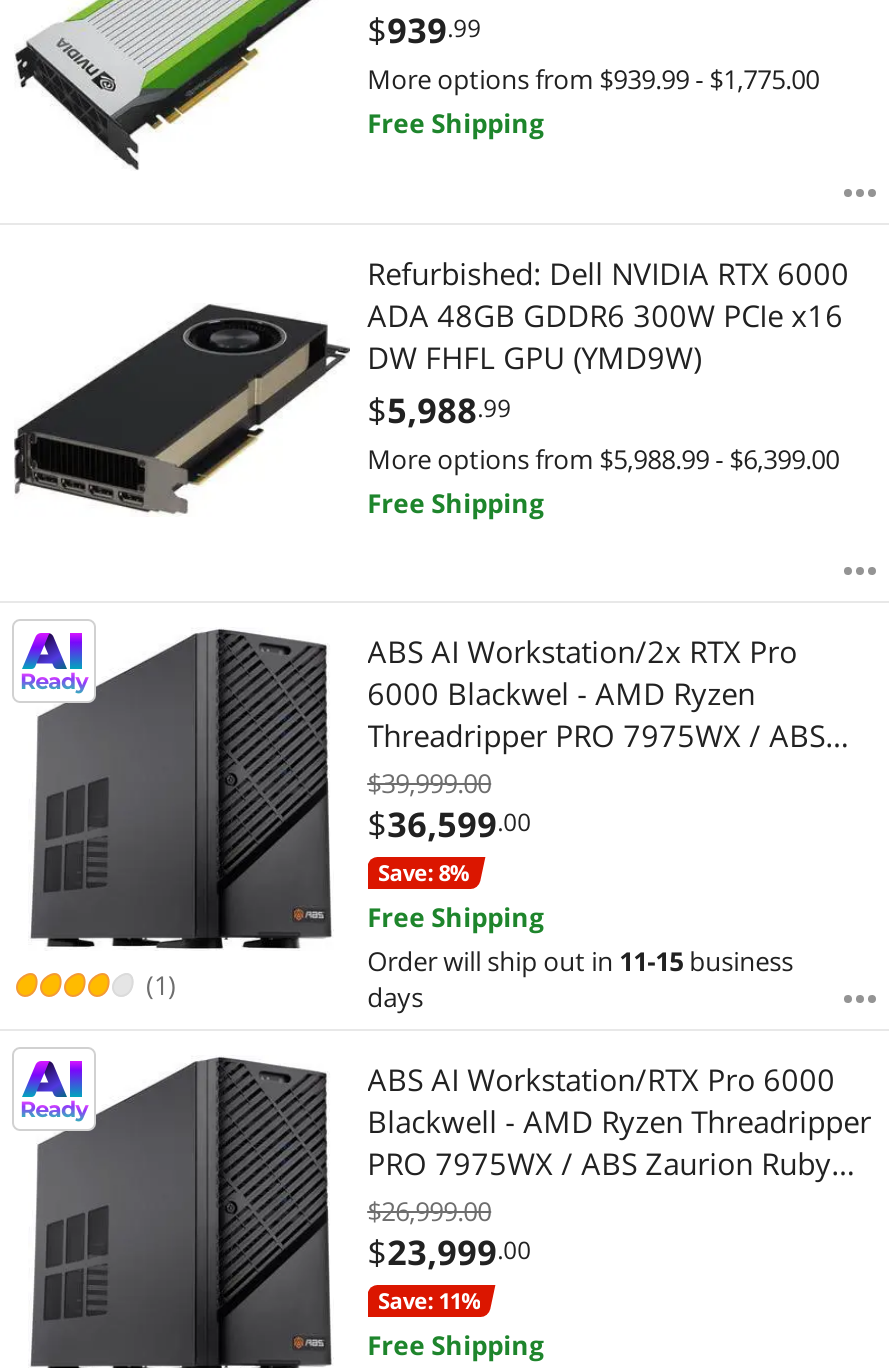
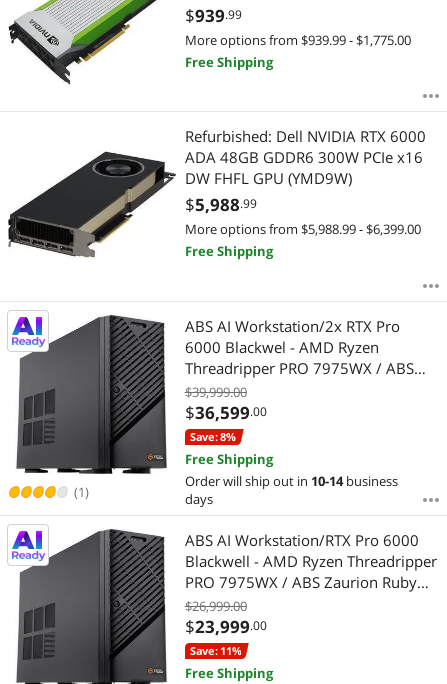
- Order will ship out in 11-15 business
+ Order will ship out in 10-14 business
